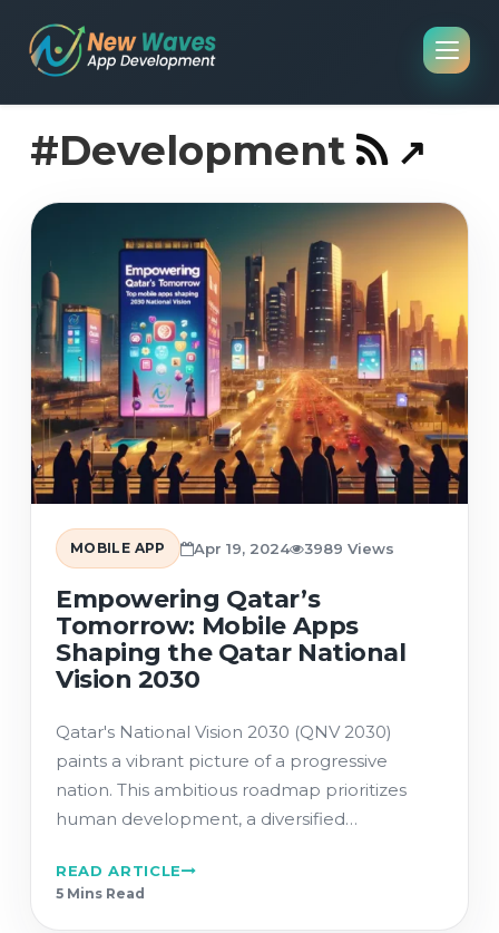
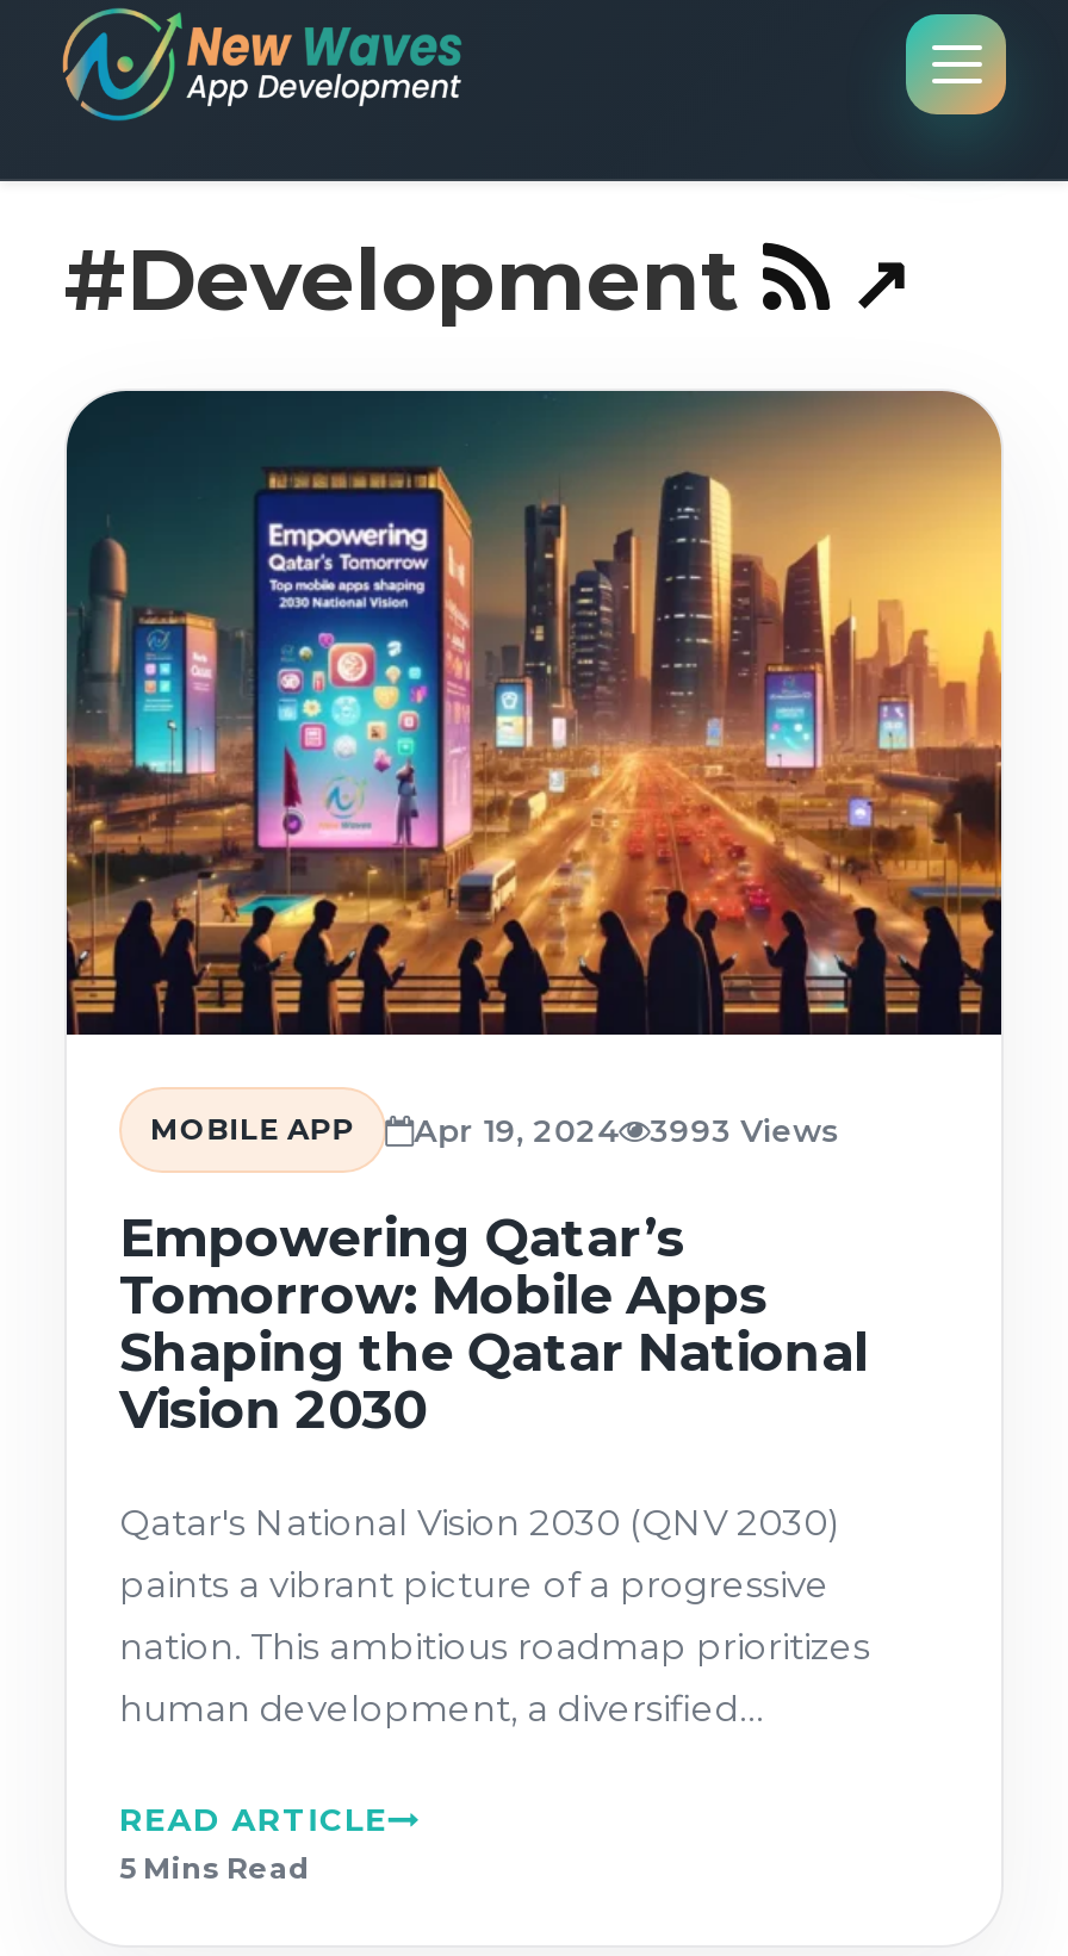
- MOBILE APP Apr 19, 2024 3989 Views
+ MOBILE APP Apr 19, 2024 3993 Views
